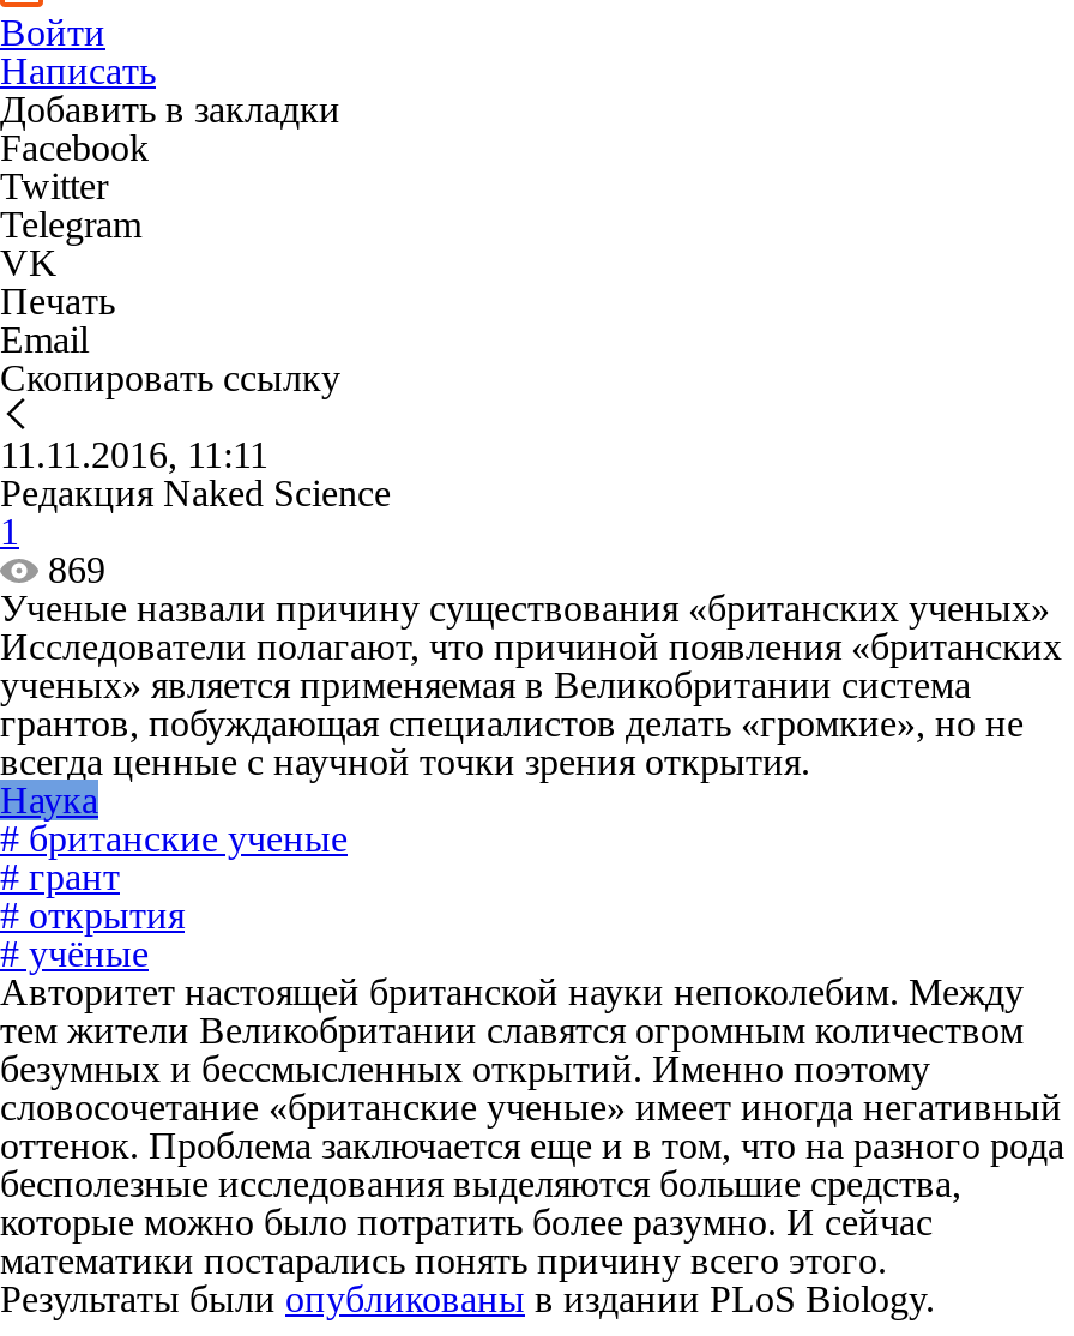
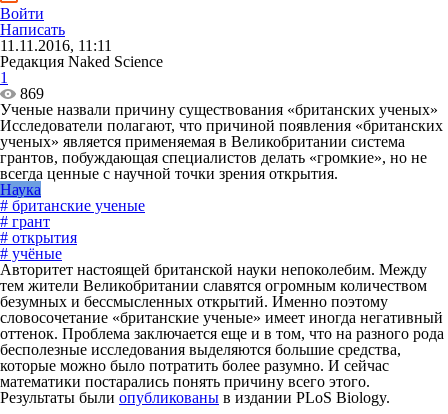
- Добавить в закладки
- Facebook
- Twitter
- Telegram
- VK
- Печать
- Email
- Скопировать ссылку
